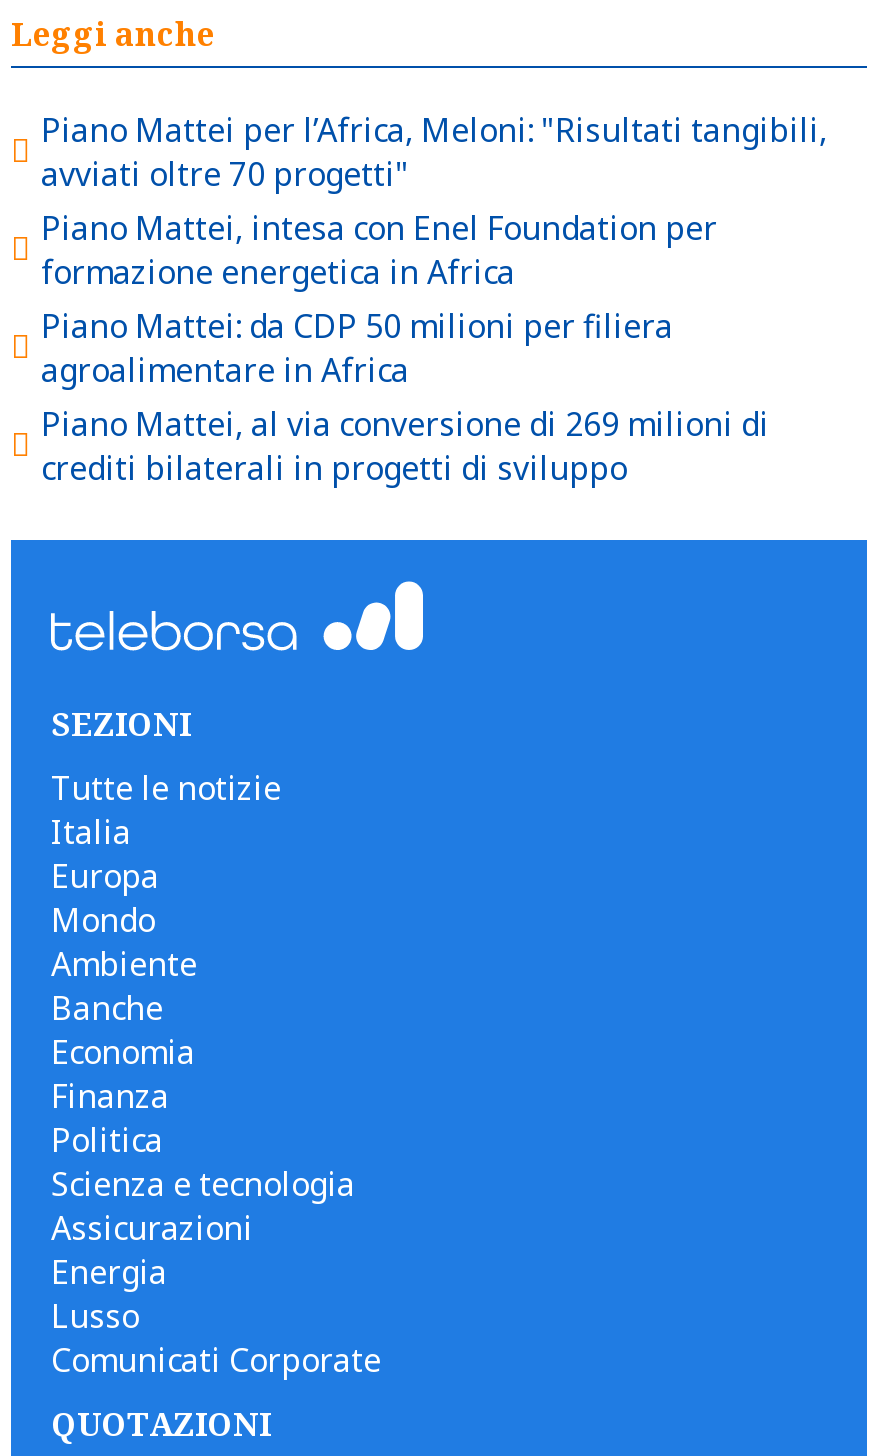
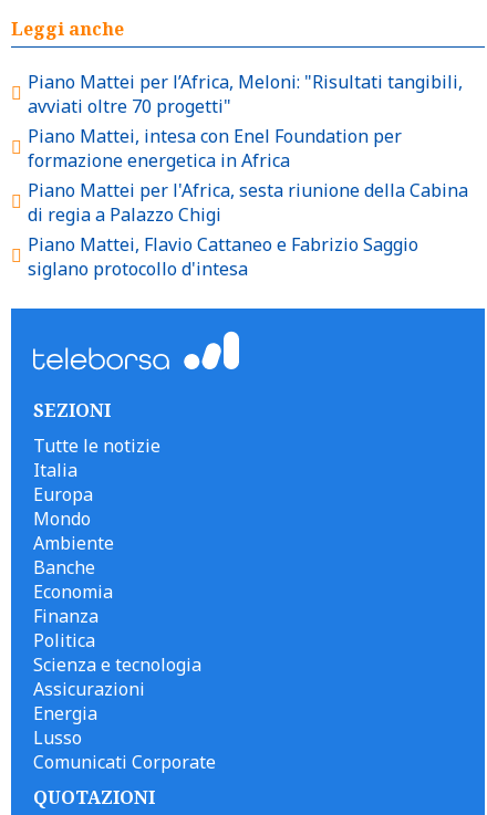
- Piano Mattei: da CDP 50 milioni per filiera
- agroalimentare in Africa
- Piano Mattei, al via conversione di 269 milioni di
- crediti bilaterali in progetti di sviluppo
+ Piano Mattei per l'Africa, sesta riunione della Cabina
+ di regia a Palazzo Chigi
+ Piano Mattei, Flavio Cattaneo e Fabrizio Saggio
+ siglano protocollo d'intesa
